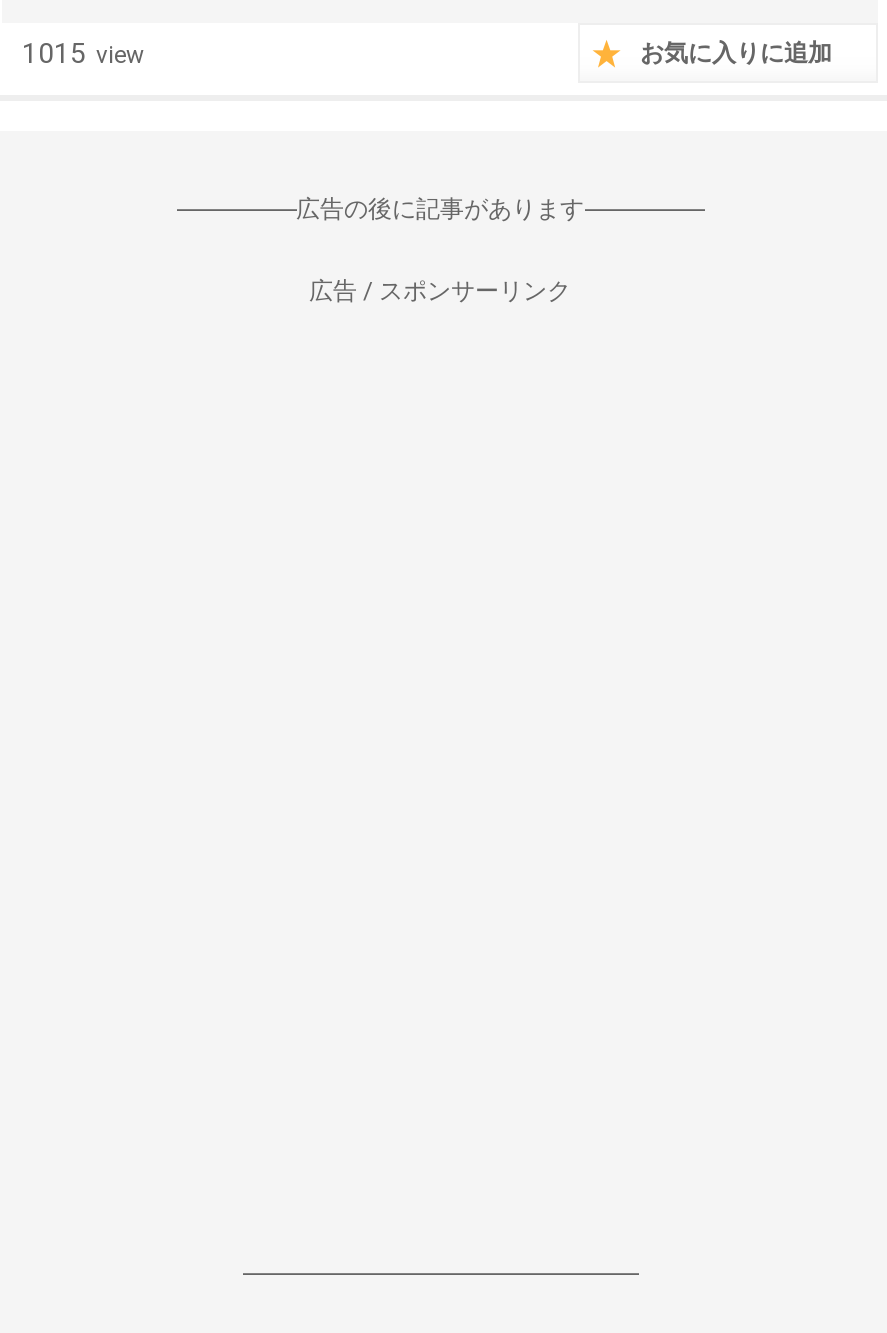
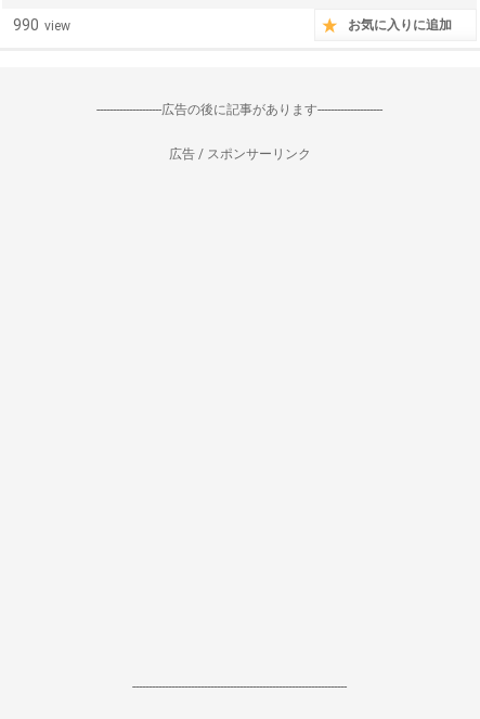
- 1015 view
+ 990 view
